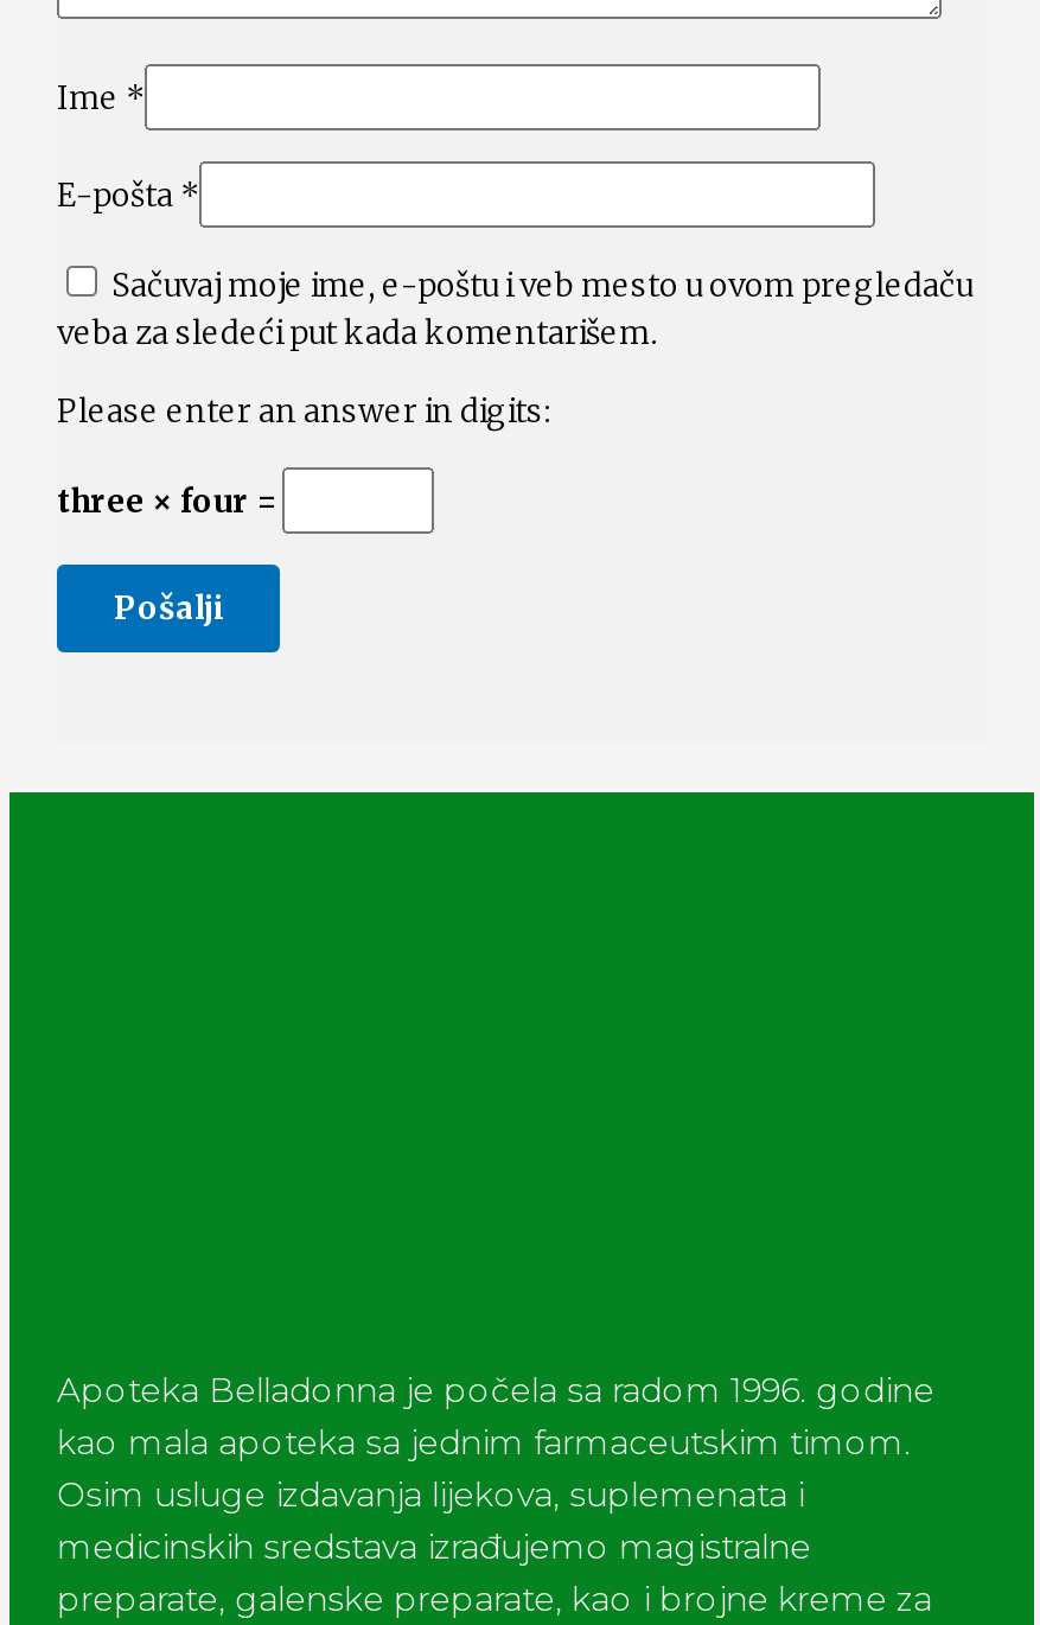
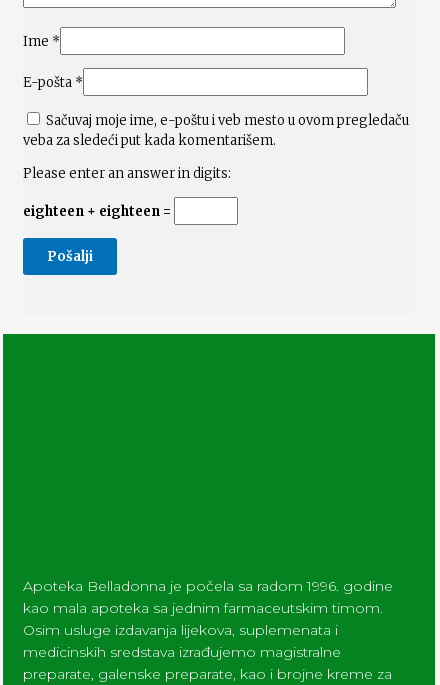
- three × four =
+ eighteen + eighteen =
